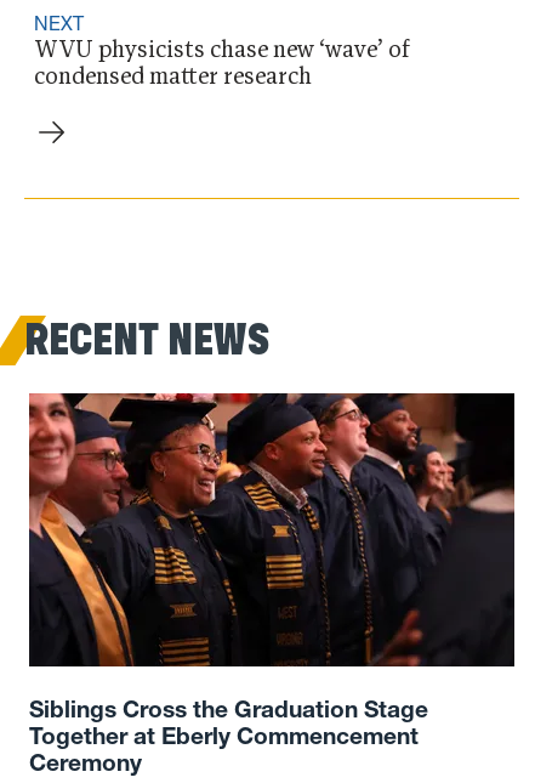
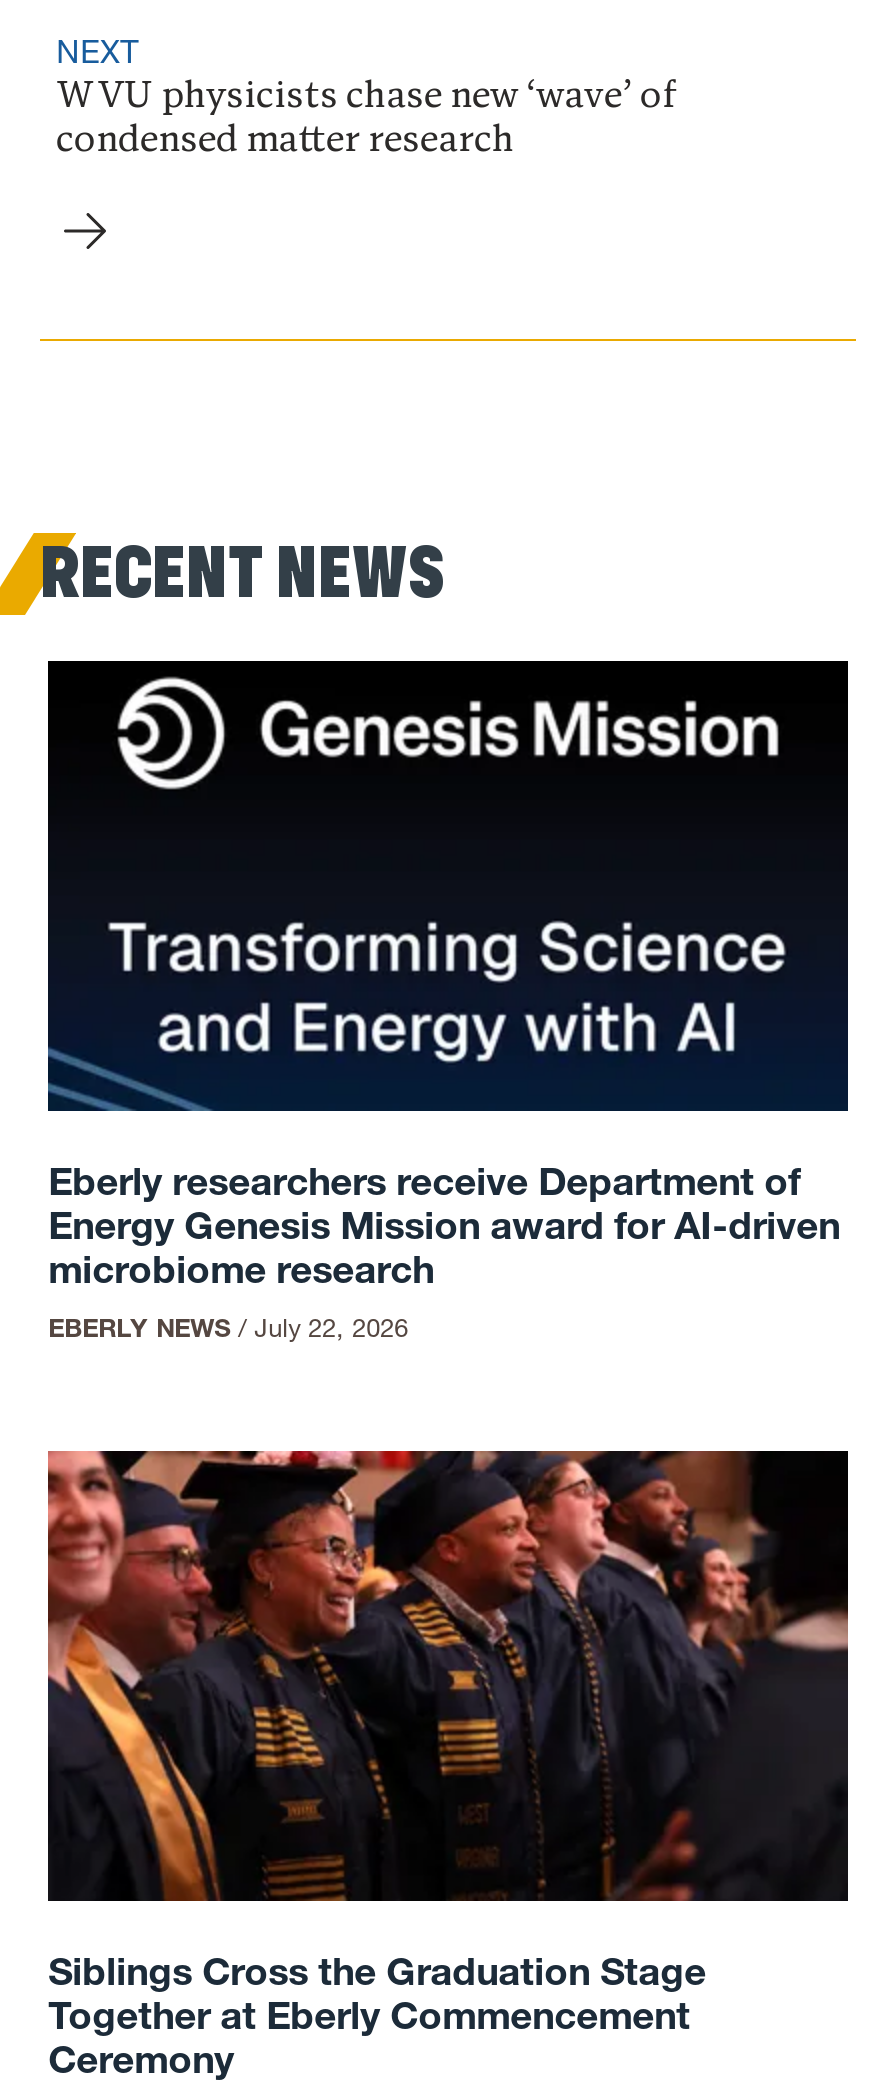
+ [image]
+ Eberly researchers receive Department of
+ Energy Genesis Mission award for AI-driven
+ microbiome research
+ EBERLY NEWS / July 22, 2026
